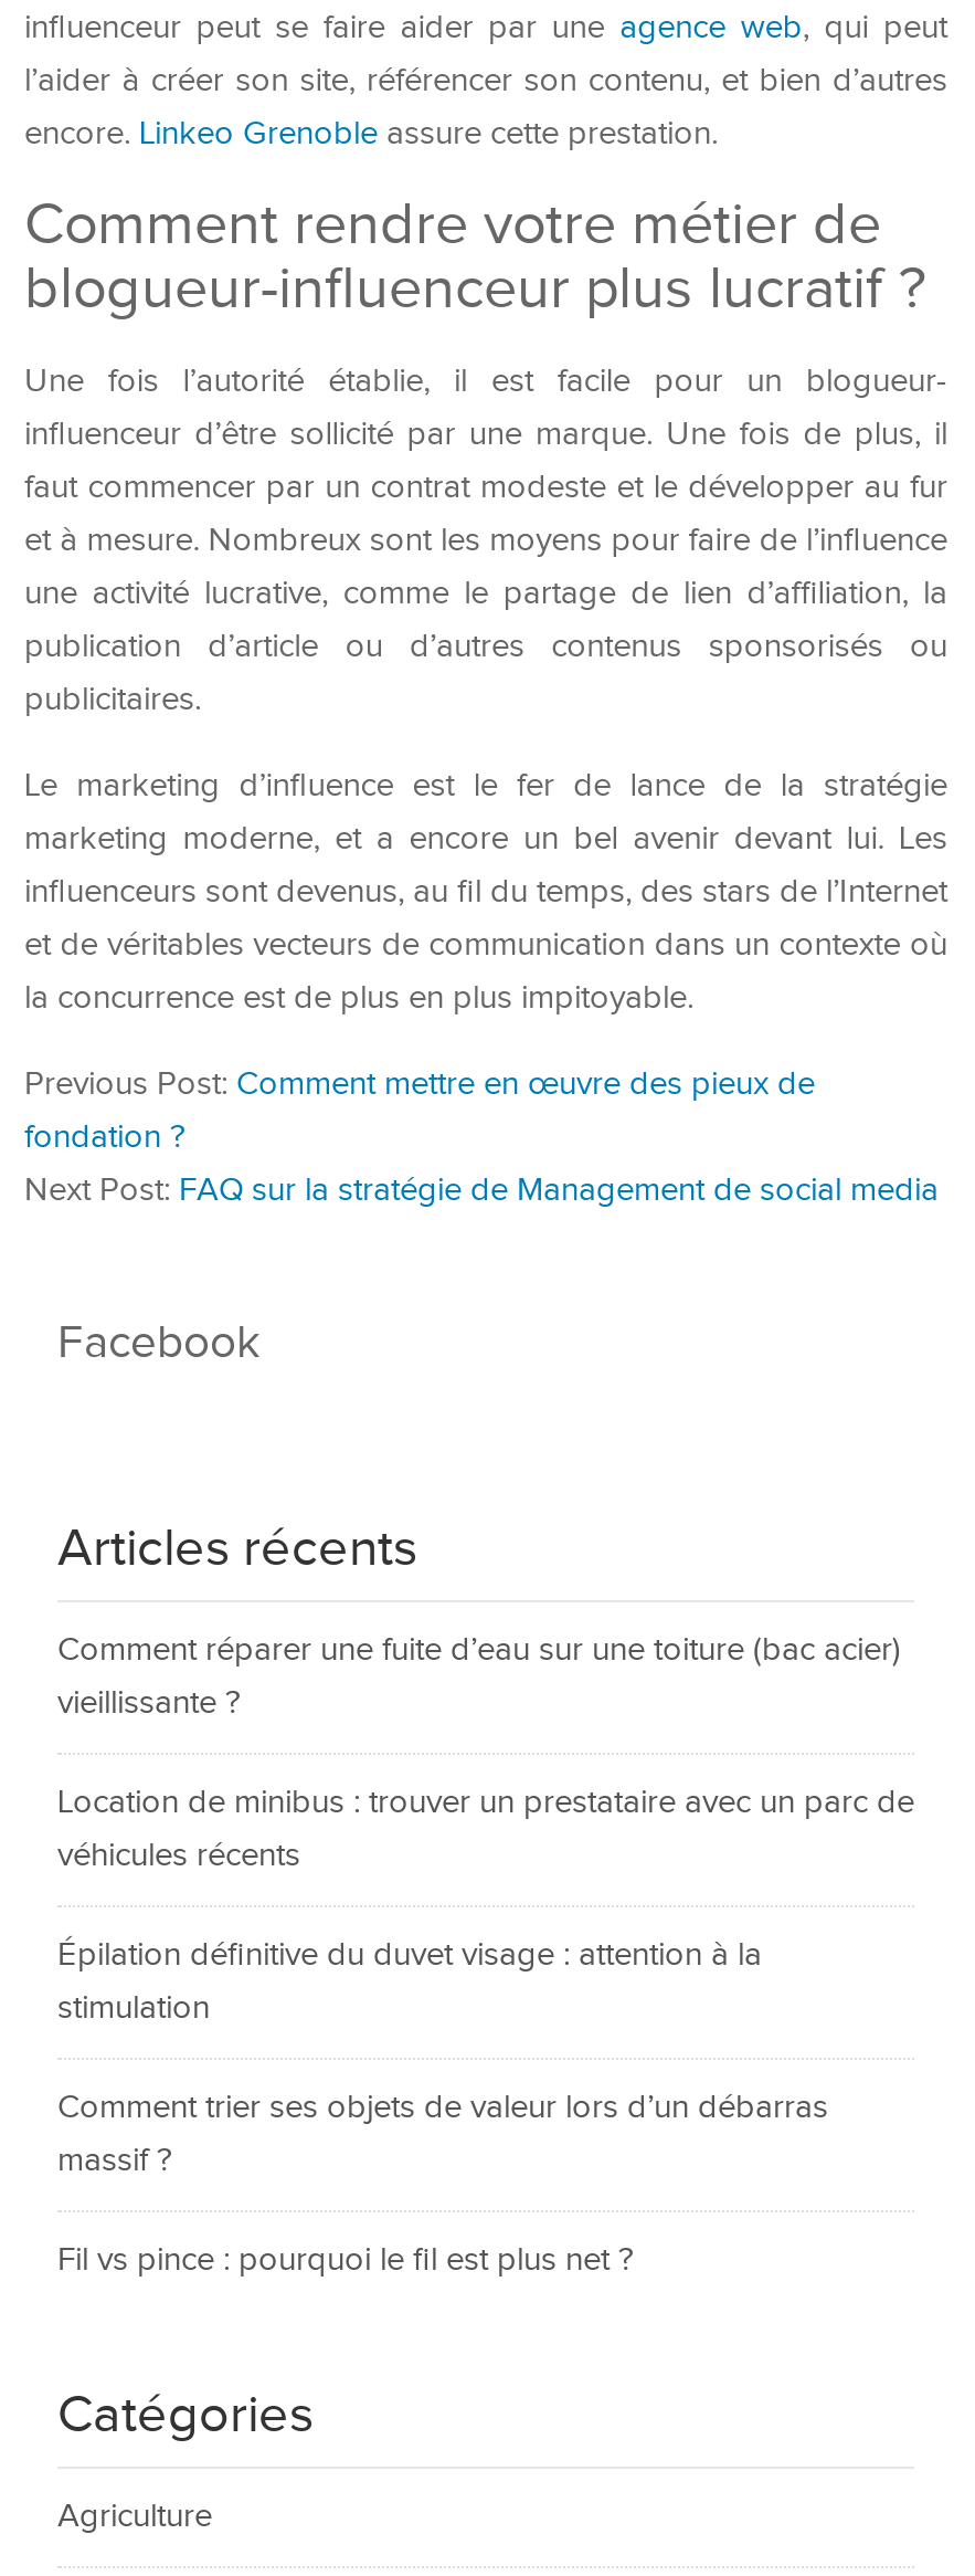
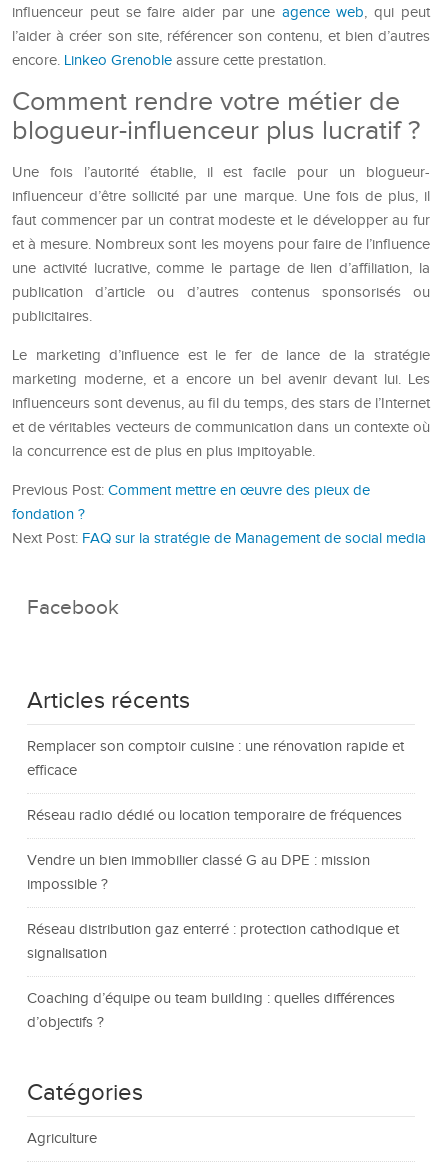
- Comment réparer une fuite d’eau sur une toiture (bac acier)
- vieillissante ?
+ Remplacer son comptoir cuisine : une rénovation rapide et
+ efficace

- Location de minibus : trouver un prestataire avec un parc de
- véhicules récents
+ Réseau radio dédié ou location temporaire de fréquences

- Épilation définitive du duvet visage : attention à la
- stimulation
+ Vendre un bien immobilier classé G au DPE : mission
+ impossible ?

- Comment trier ses objets de valeur lors d’un débarras
- massif ?
+ Réseau distribution gaz enterré : protection cathodique et
+ signalisation

- Fil vs pince : pourquoi le fil est plus net ?
+ Coaching d’équipe ou team building : quelles différences
+ d’objectifs ?
